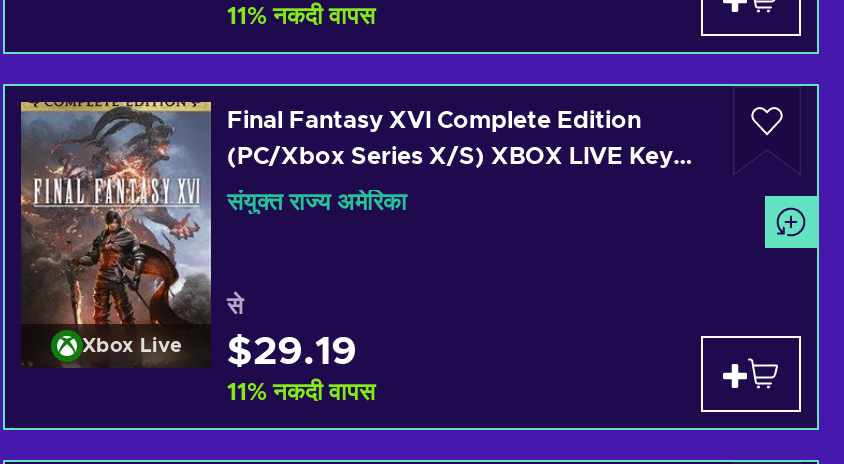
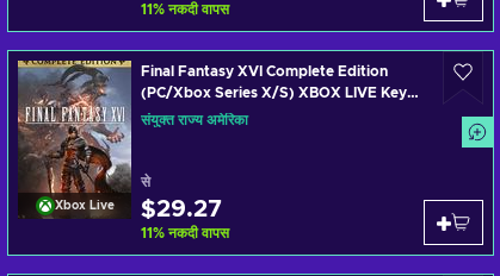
- $29.19
+ $29.27
